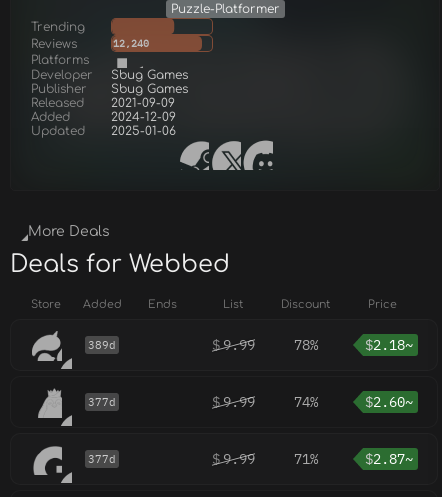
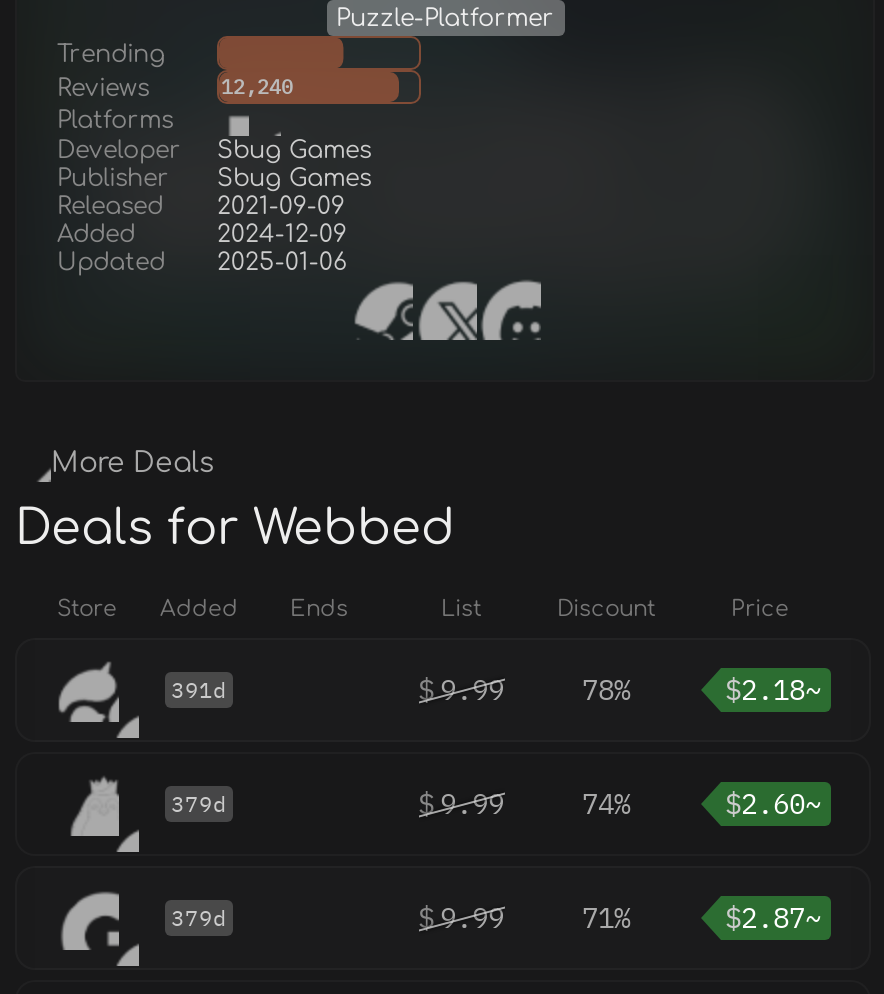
- 389d
+ 391d

- 377d
+ 379d

- 377d
+ 379d
